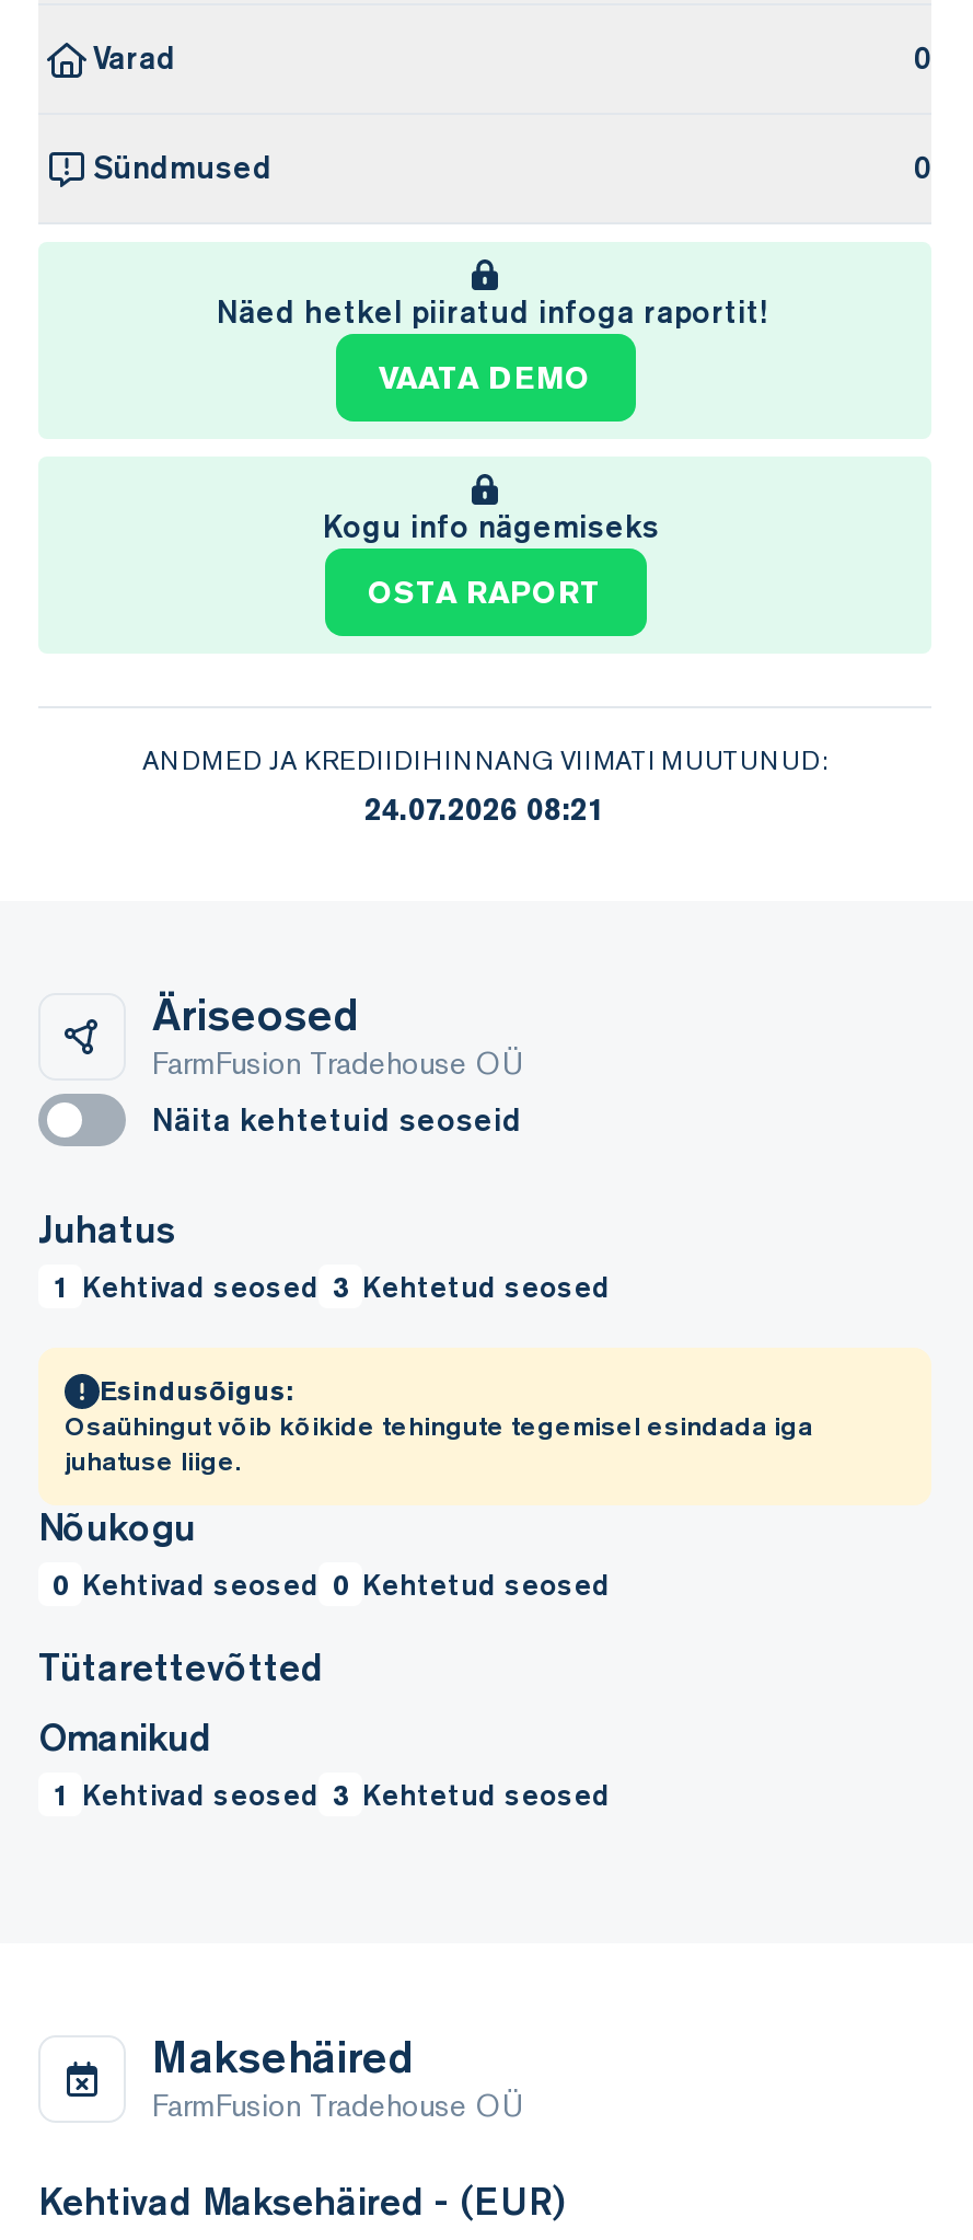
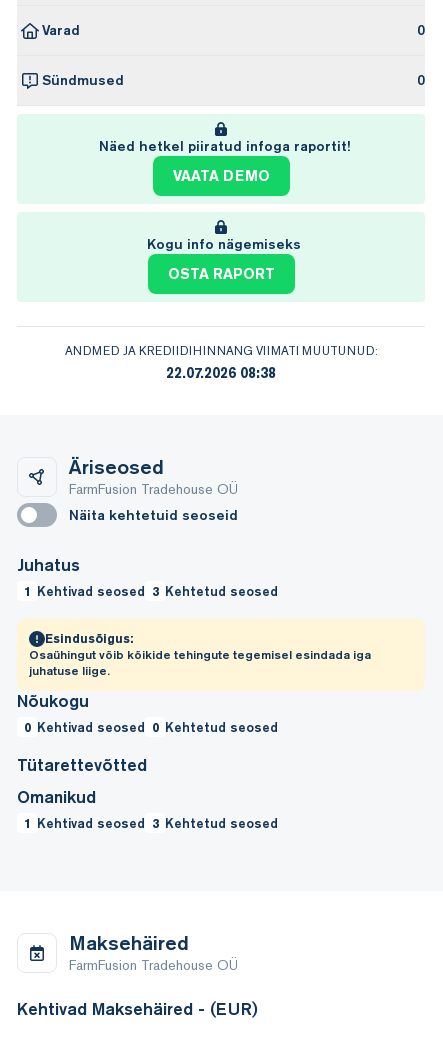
- 24.07.2026 08:21
+ 22.07.2026 08:38
